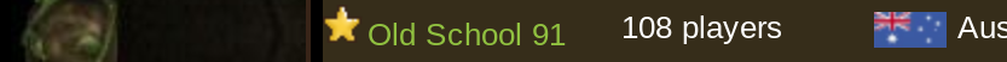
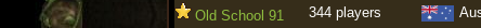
- Old School 91 108 players
+ Old School 91 344 players
